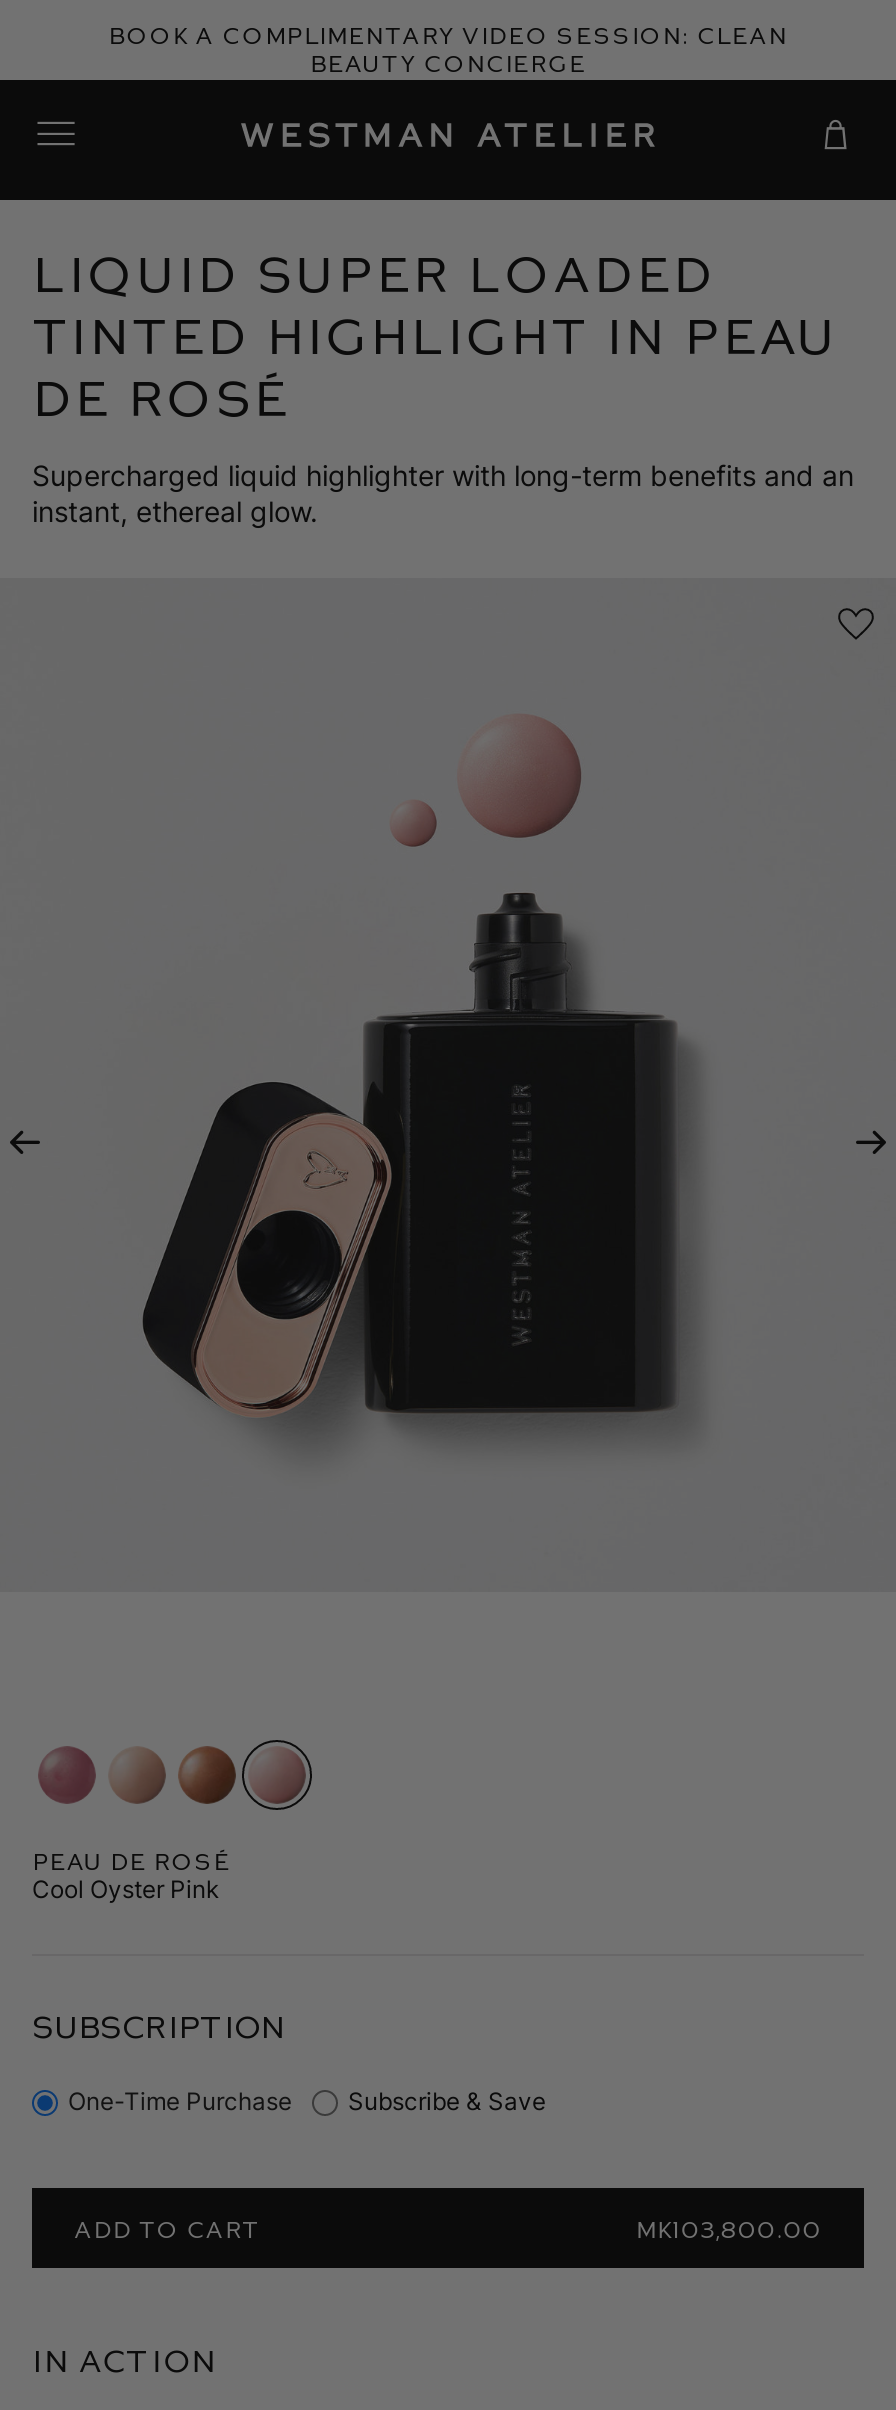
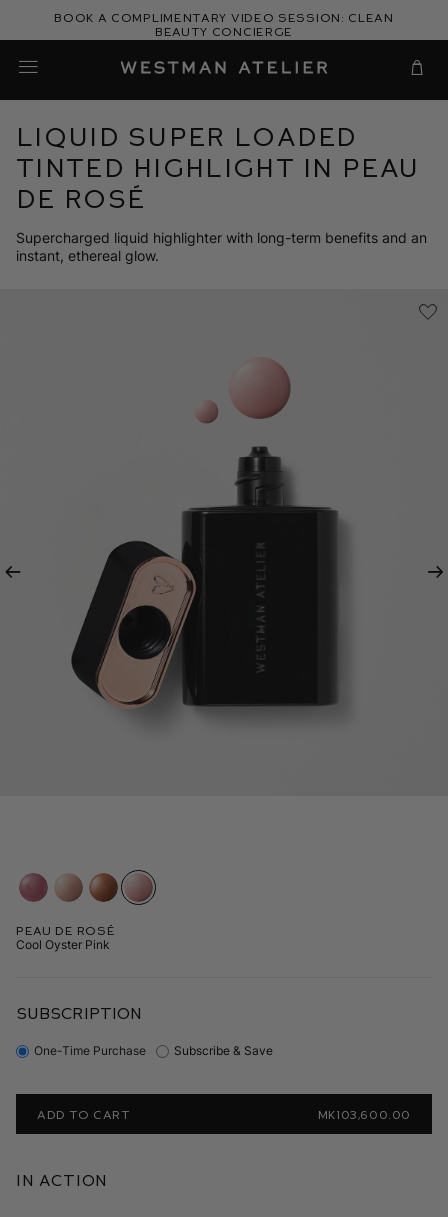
- MK103,800.00
+ MK103,600.00
